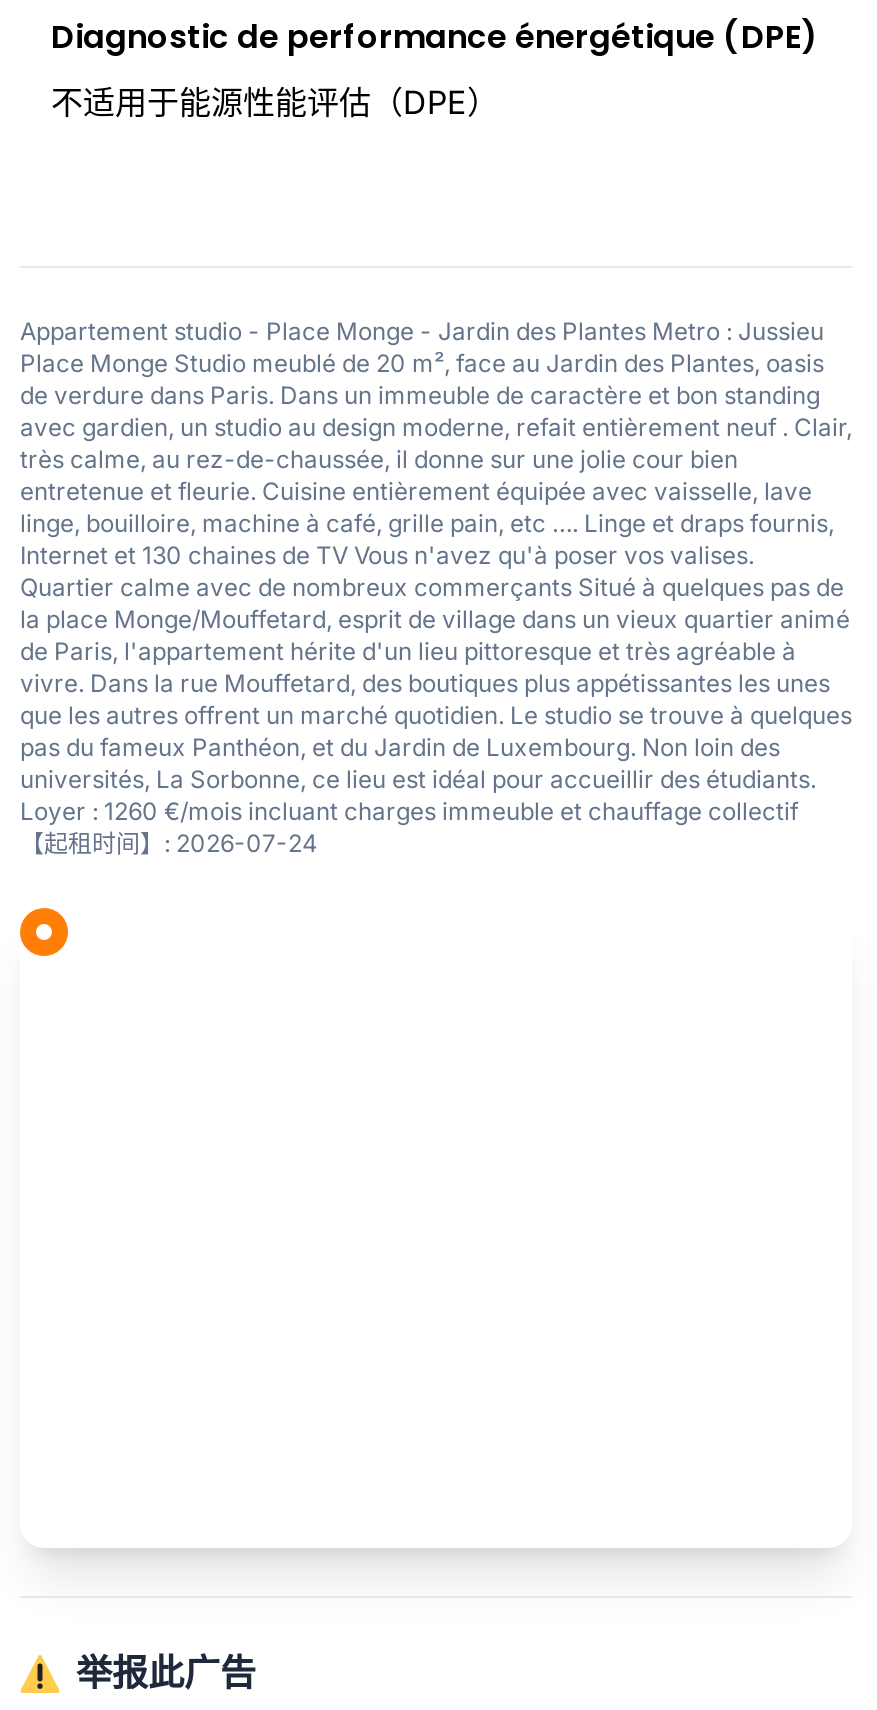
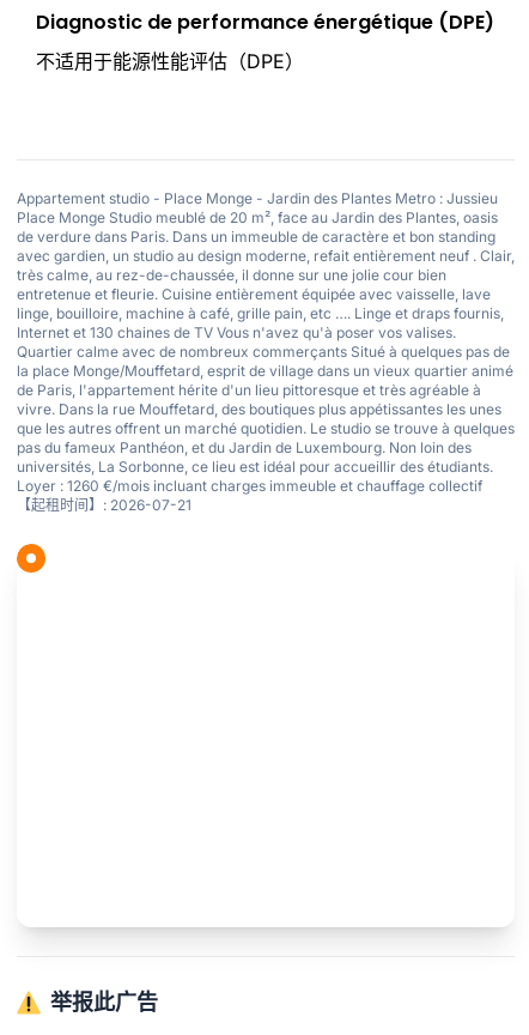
- 【起租时间】: 2026-07-24
+ 【起租时间】: 2026-07-21
